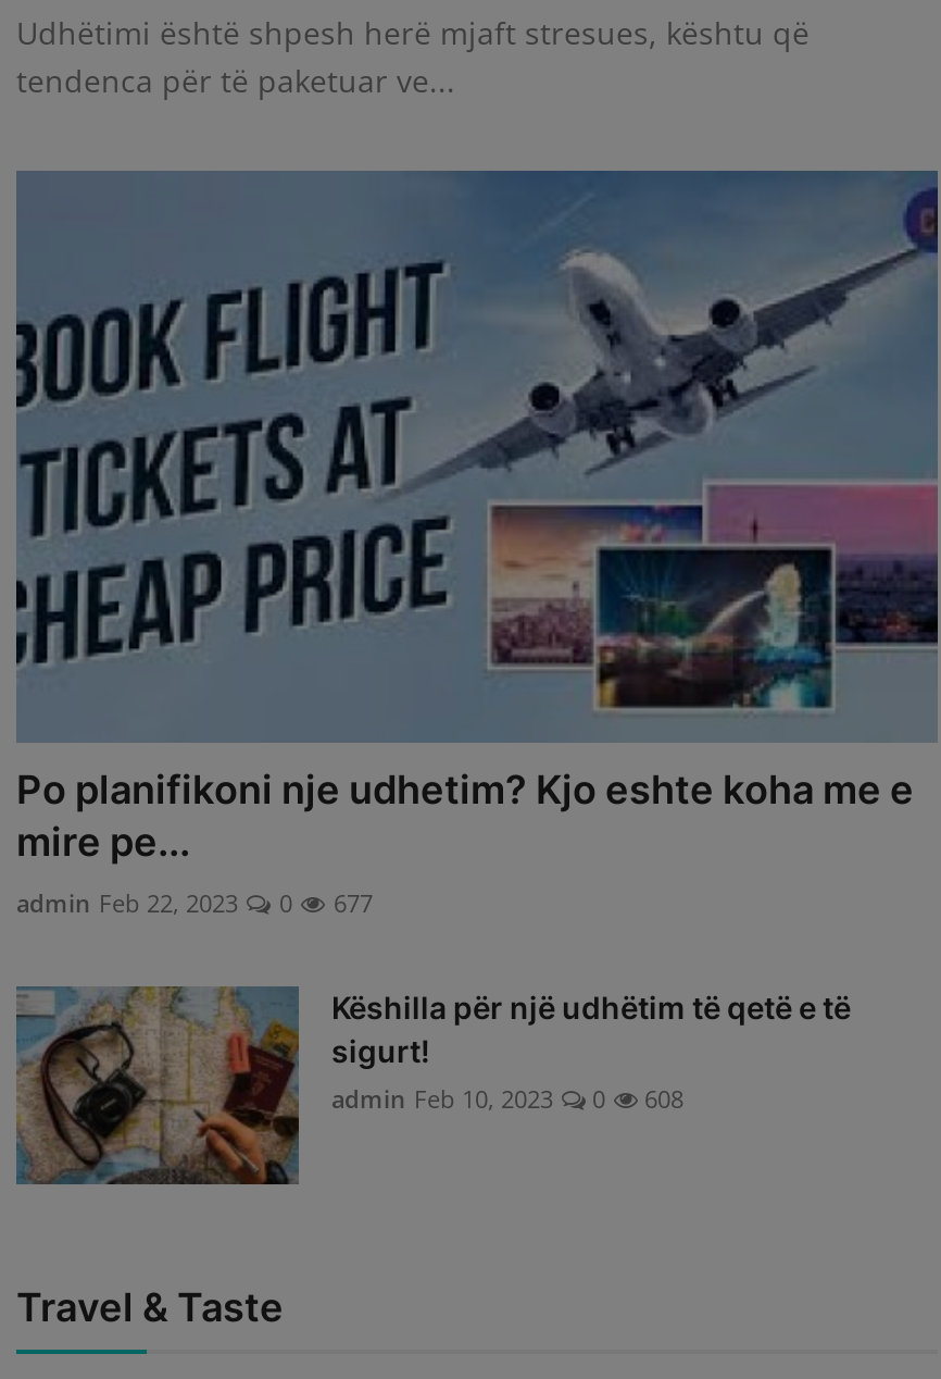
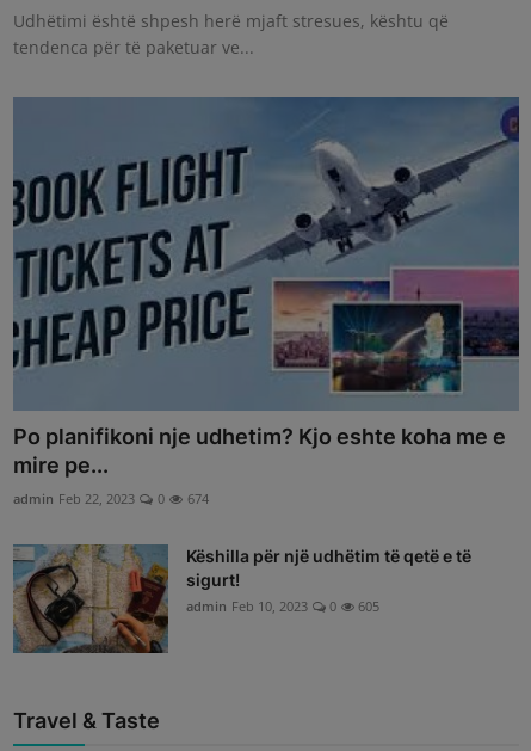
- admin Feb 22, 2023 0 677
+ admin Feb 22, 2023 0 674

- admin Feb 10, 2023 0 608
+ admin Feb 10, 2023 0 605
